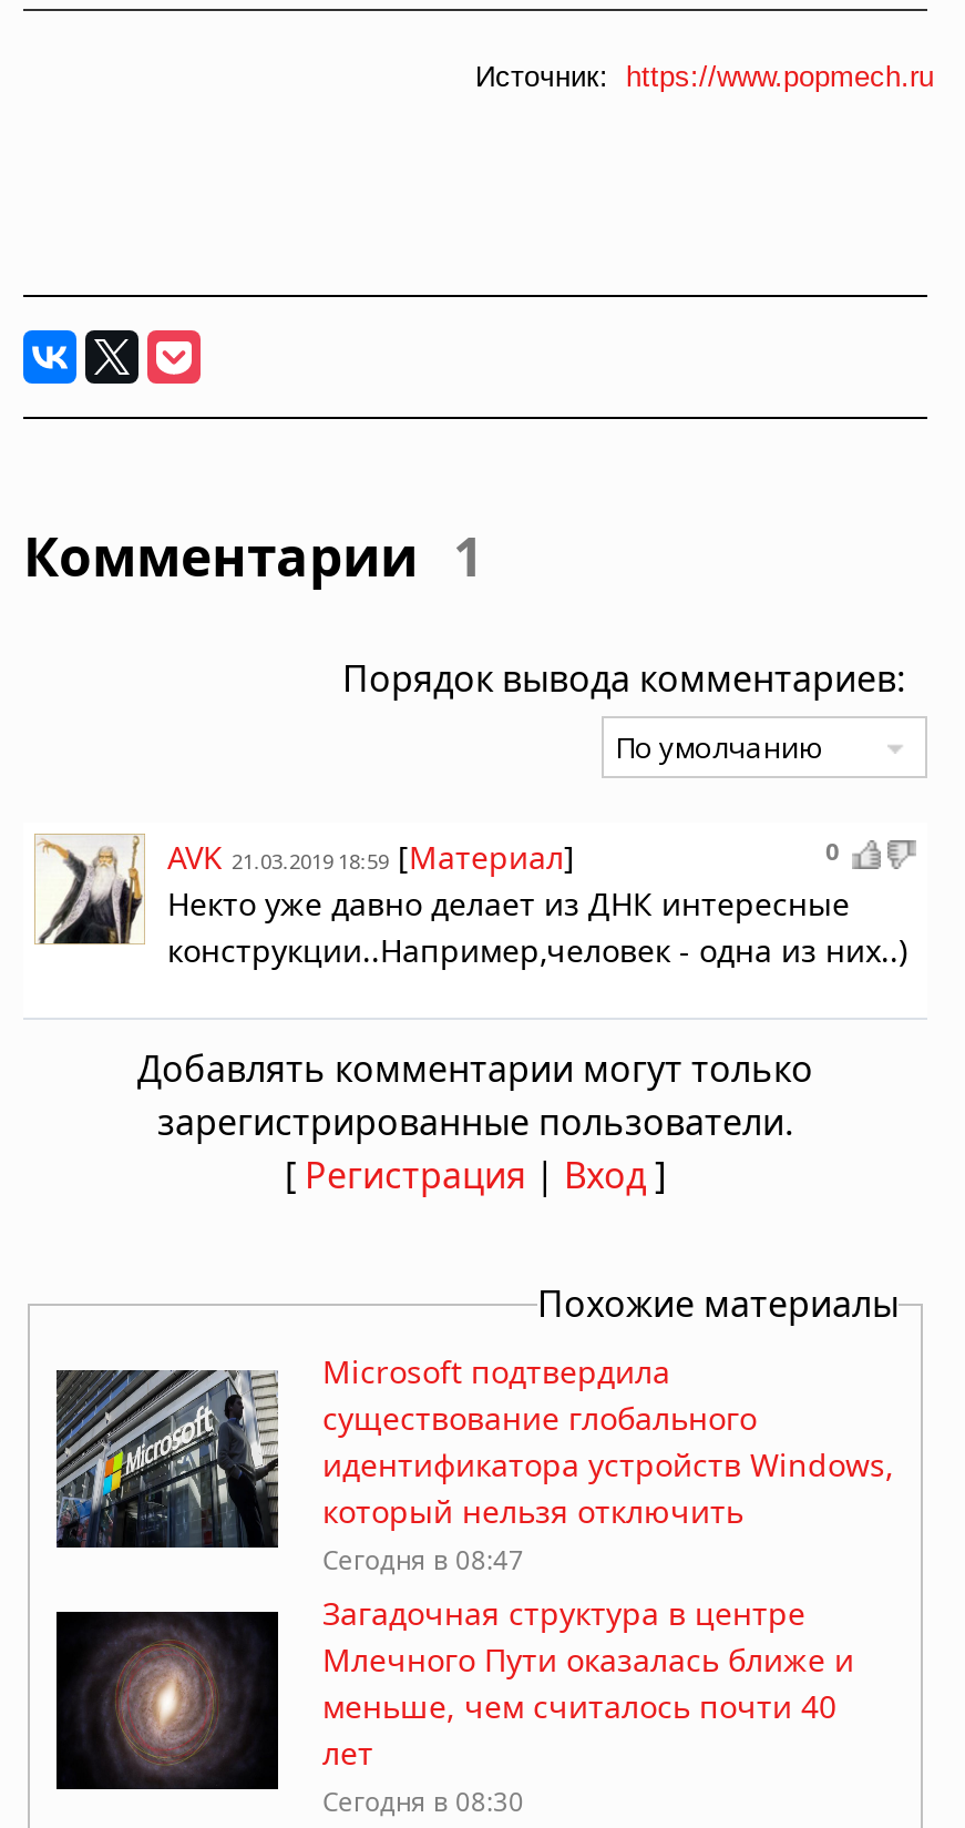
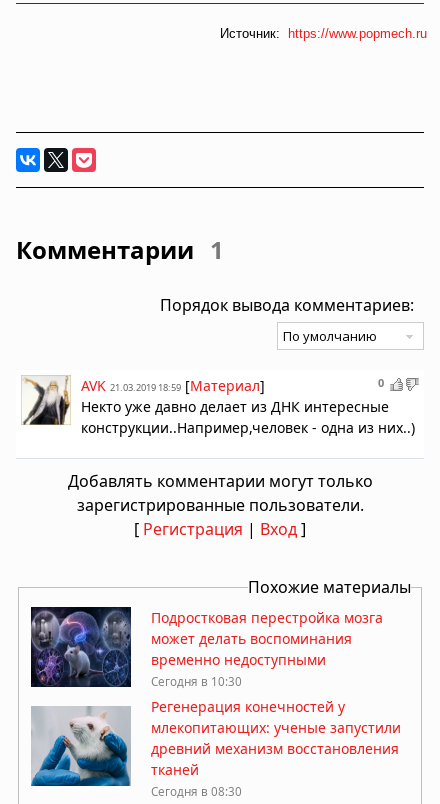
- [image]
- Microsoft подтвердила
- существование глобального
- идентификатора устройств Windows,
- который нельзя отключить
- Сегодня в 08:47
- Загадочная структура в центре
- Млечного Пути оказалась ближе и
- меньше, чем считалось почти 40
- лет
+ [image]
+ Подростковая перестройка мозга
+ может делать воспоминания
+ временно недоступными
+ Сегодня в 10:30
+ Регенерация конечностей у
+ млекопитающих: ученые запустили
+ древний механизм восстановления
+ тканей

- [image]
+ [image]
